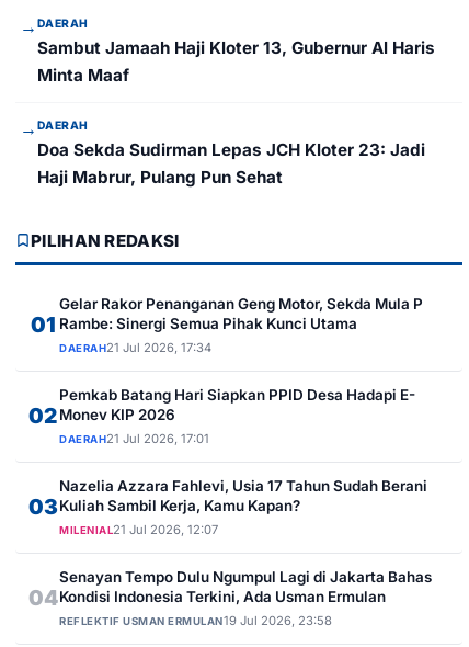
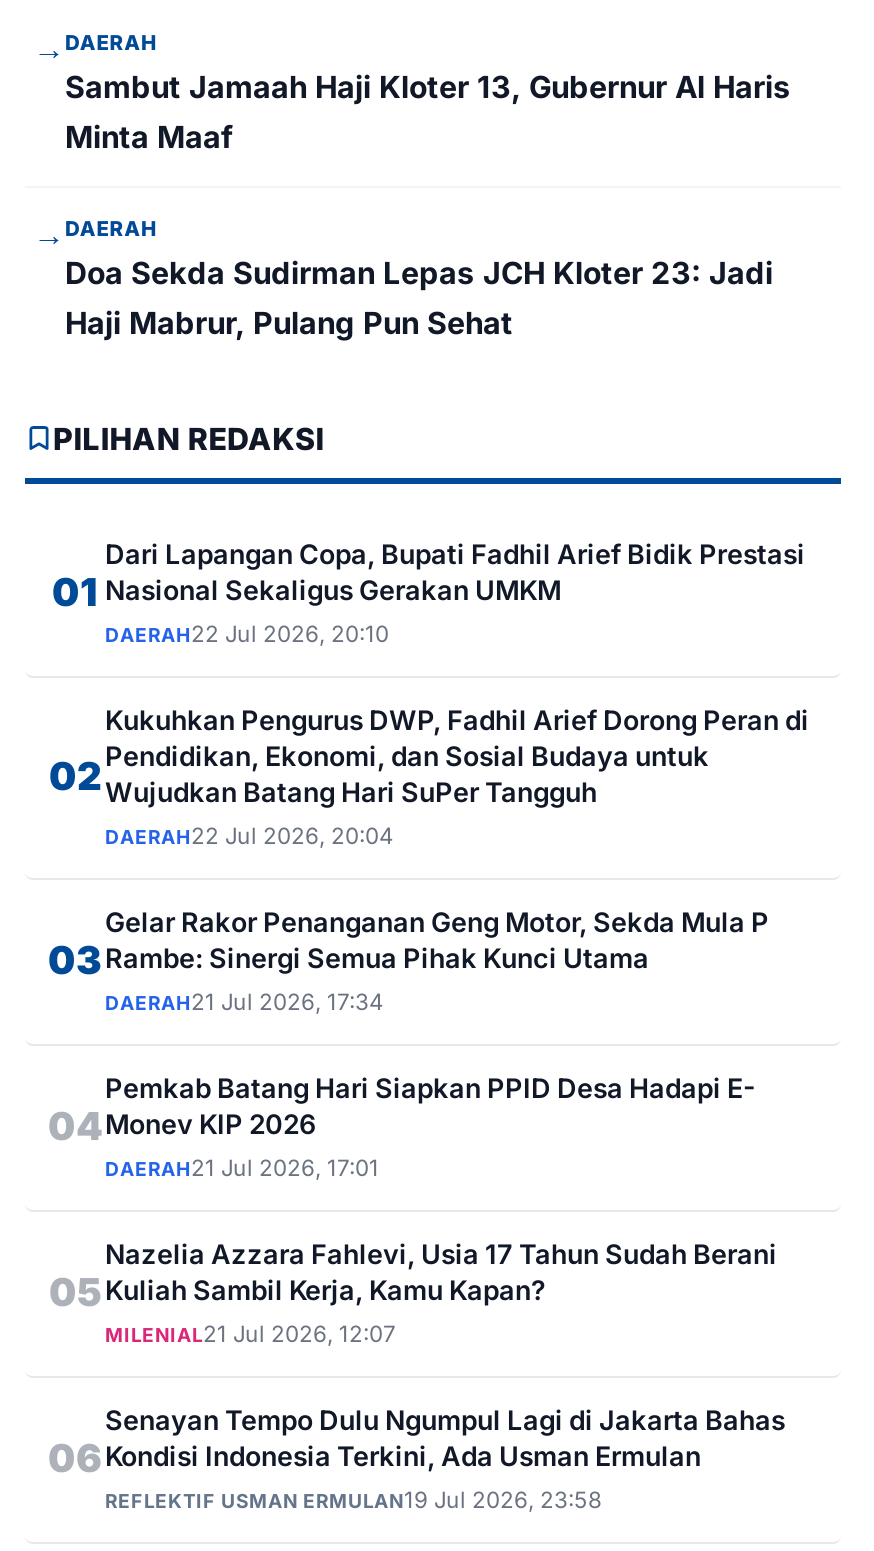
+ Dari Lapangan Copa, Bupati Fadhil Arief Bidik Prestasi
+ Nasional Sekaligus Gerakan UMKM
+ DAERAH22 Jul 2026, 20:10
+ 02

+ Kukuhkan Pengurus DWP, Fadhil Arief Dorong Peran di
+ Pendidikan, Ekonomi, dan Sosial Budaya untuk
+ Wujudkan Batang Hari SuPer Tangguh
+ DAERAH22 Jul 2026, 20:04
+ 03

- 02 Monev KIP 2026
+ 04 Monev KIP 2026

- 03 Kuliah Sambil Kerja, Kamu Kapan?
+ 05 Kuliah Sambil Kerja, Kamu Kapan?

- 04 Kondisi Indonesia Terkini, Ada Usman Ermulan
+ 06 Kondisi Indonesia Terkini, Ada Usman Ermulan
